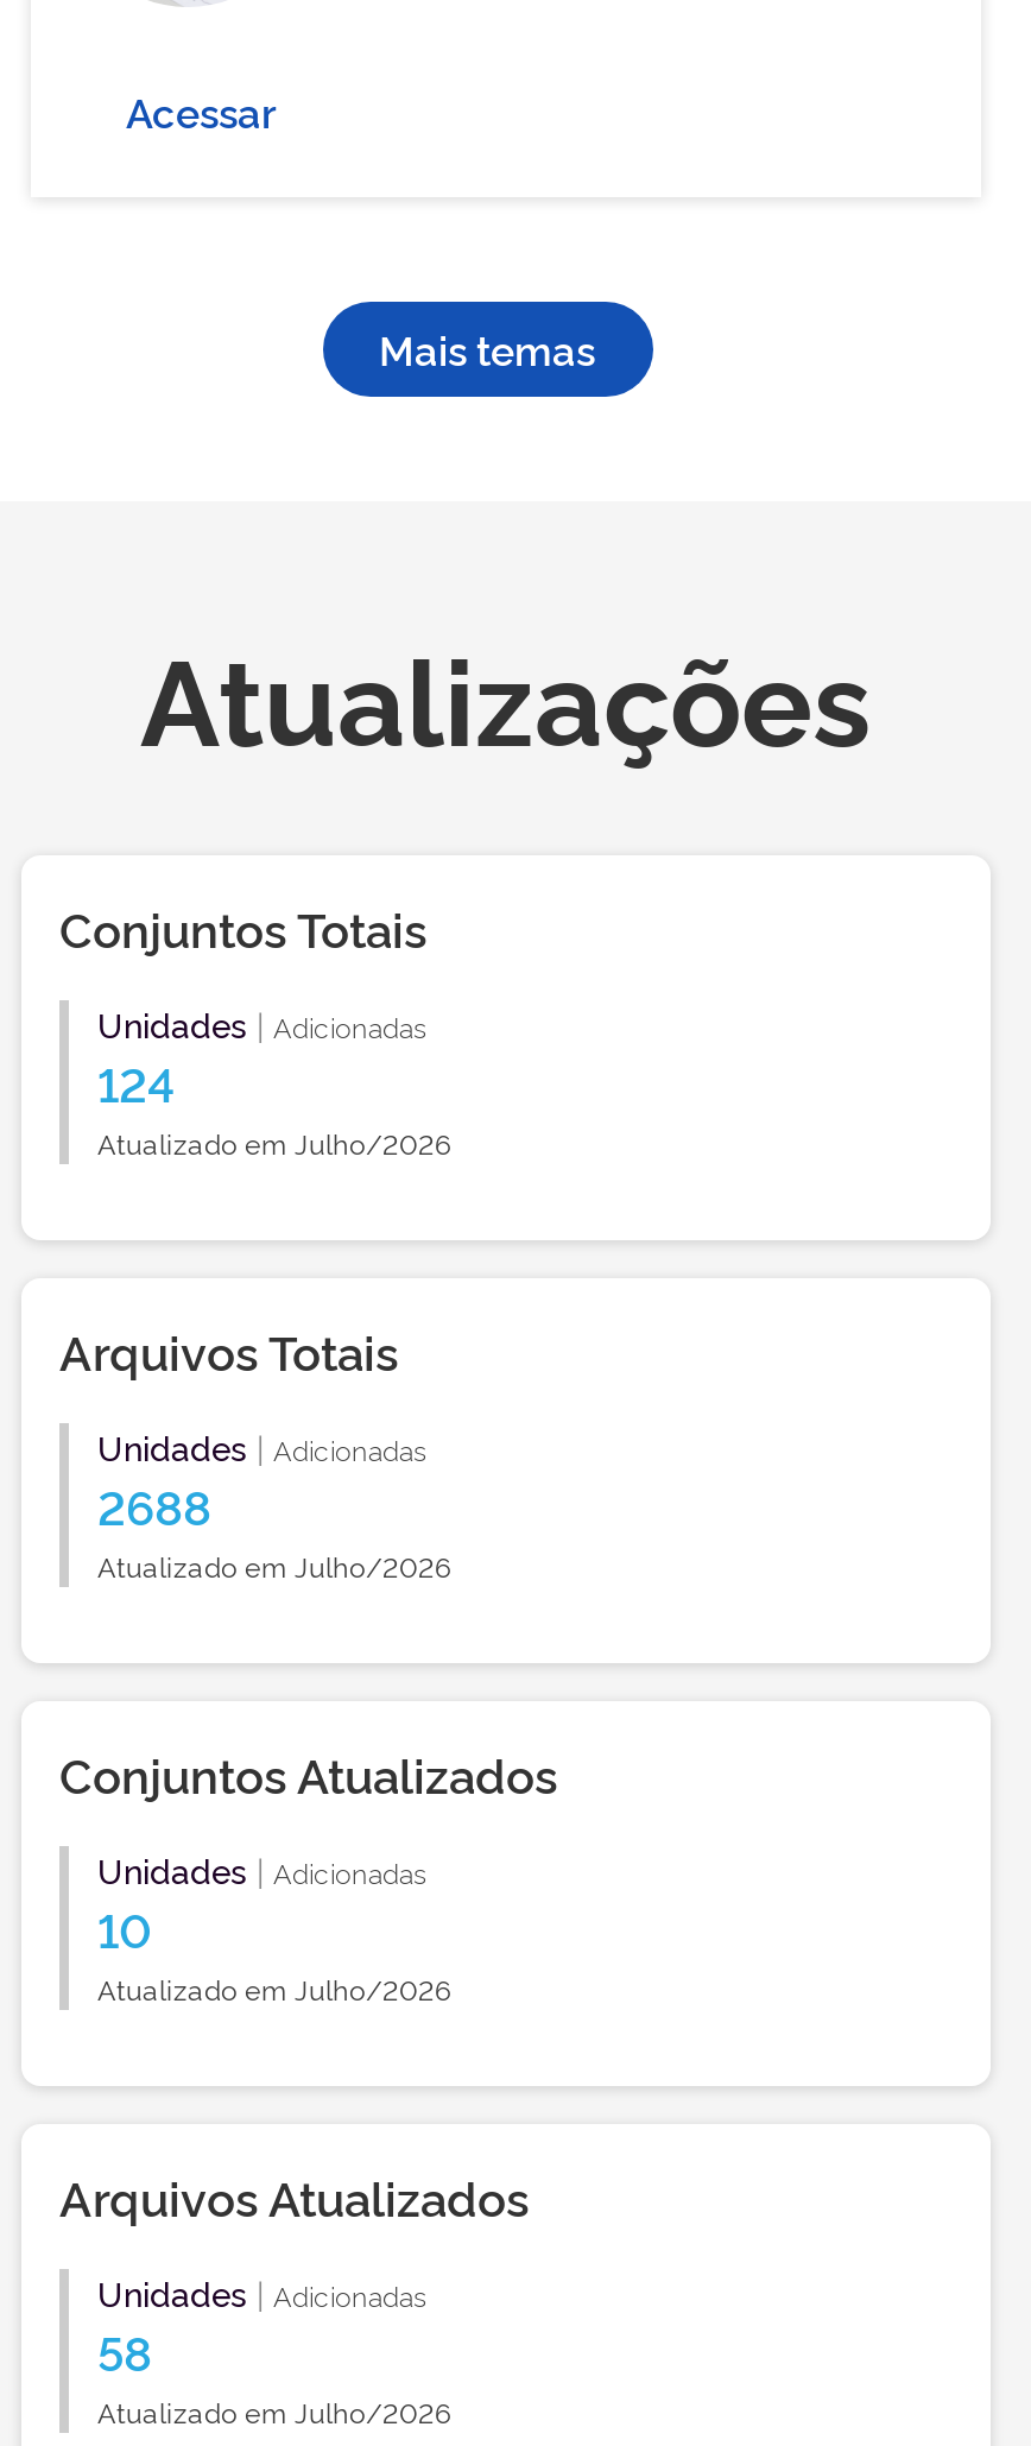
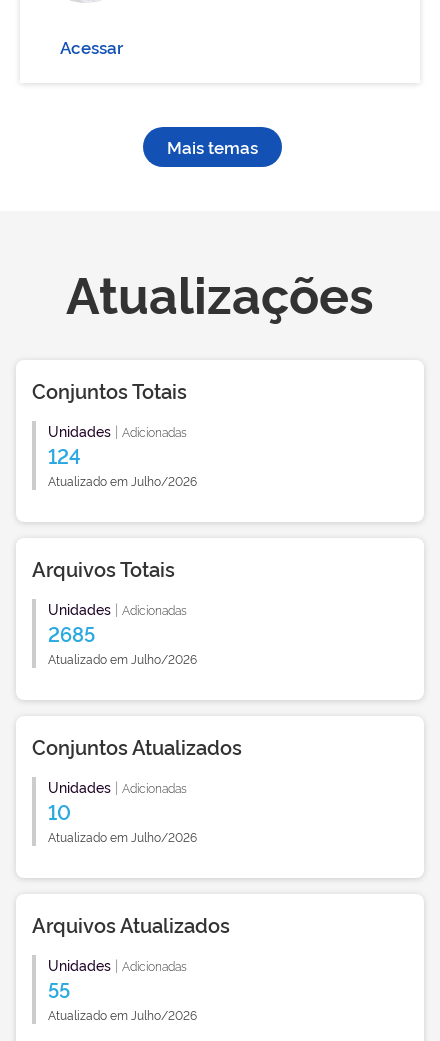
- 2688
+ 2685

- 58
+ 55
